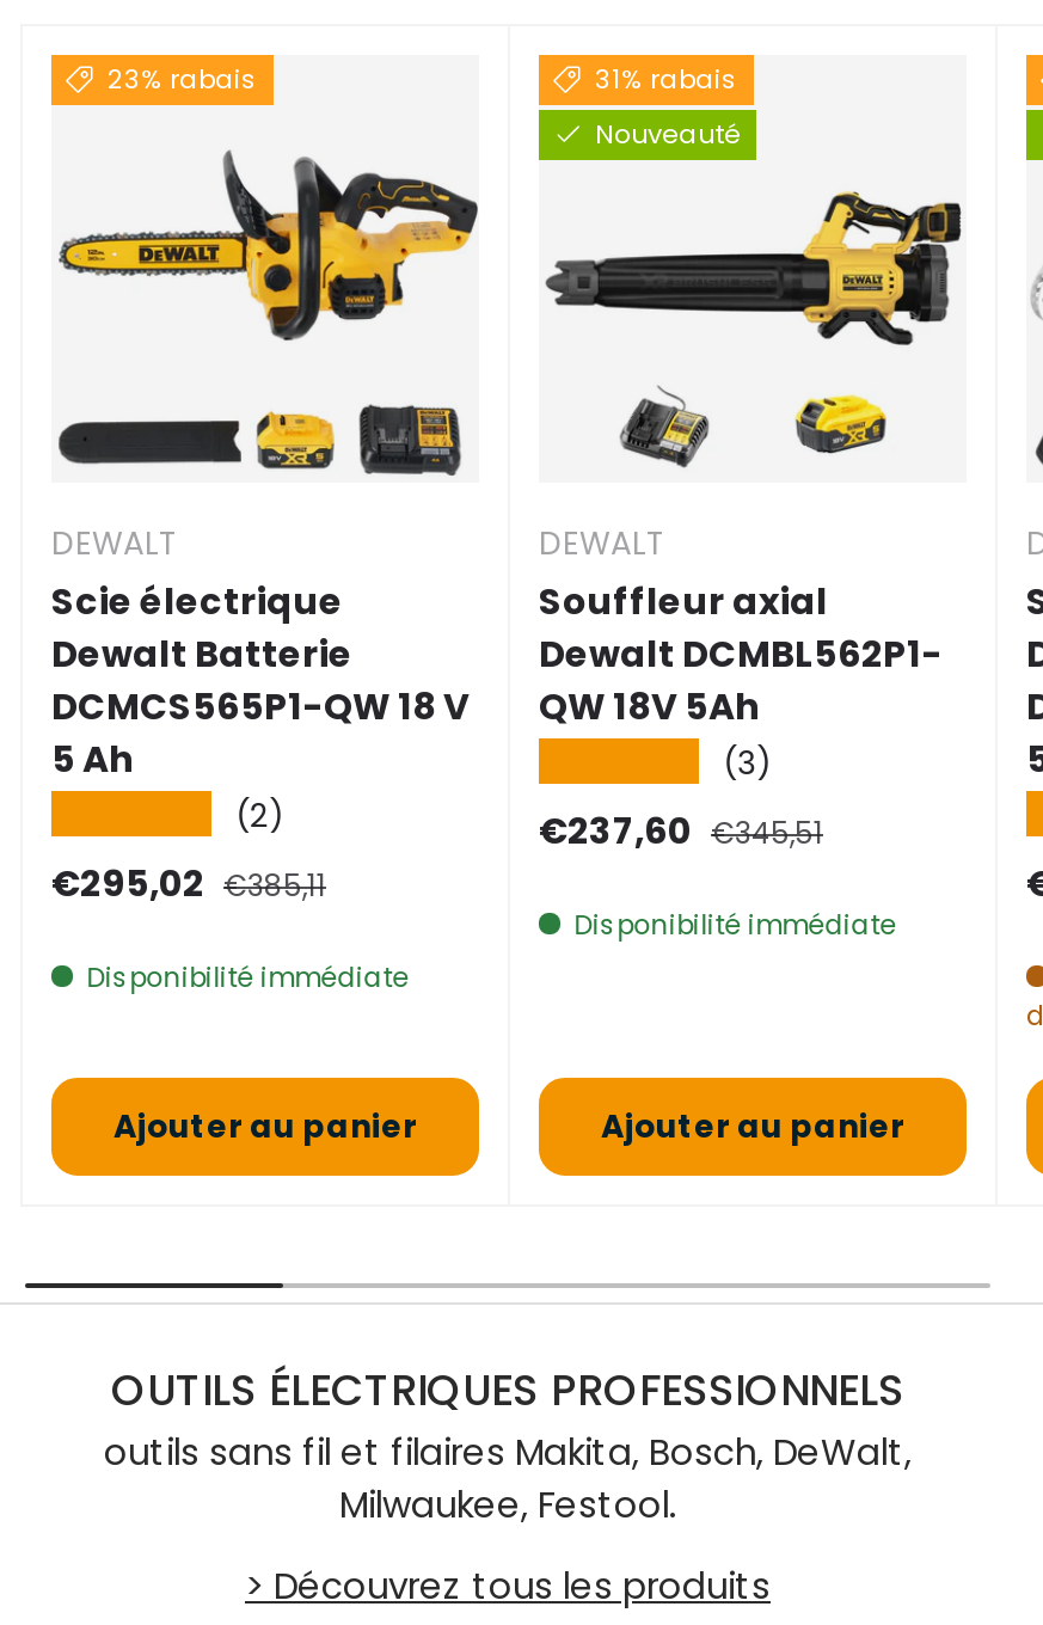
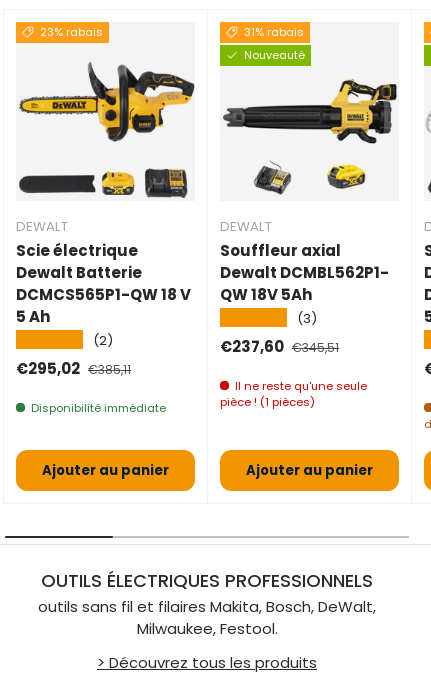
- Disponibilité immédiate
+ Il ne reste qu'une seule
+ pièce ! (1 pièces)
